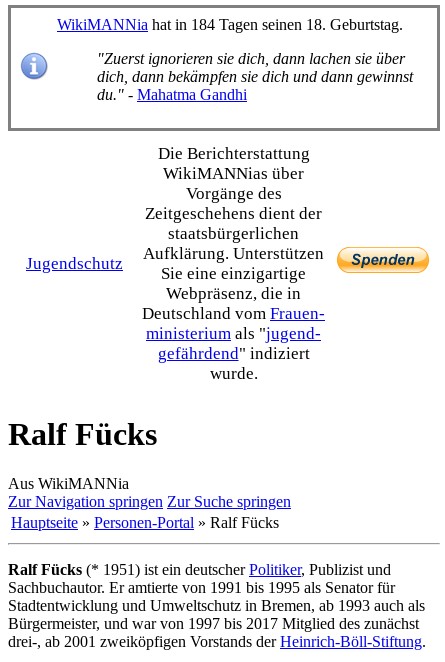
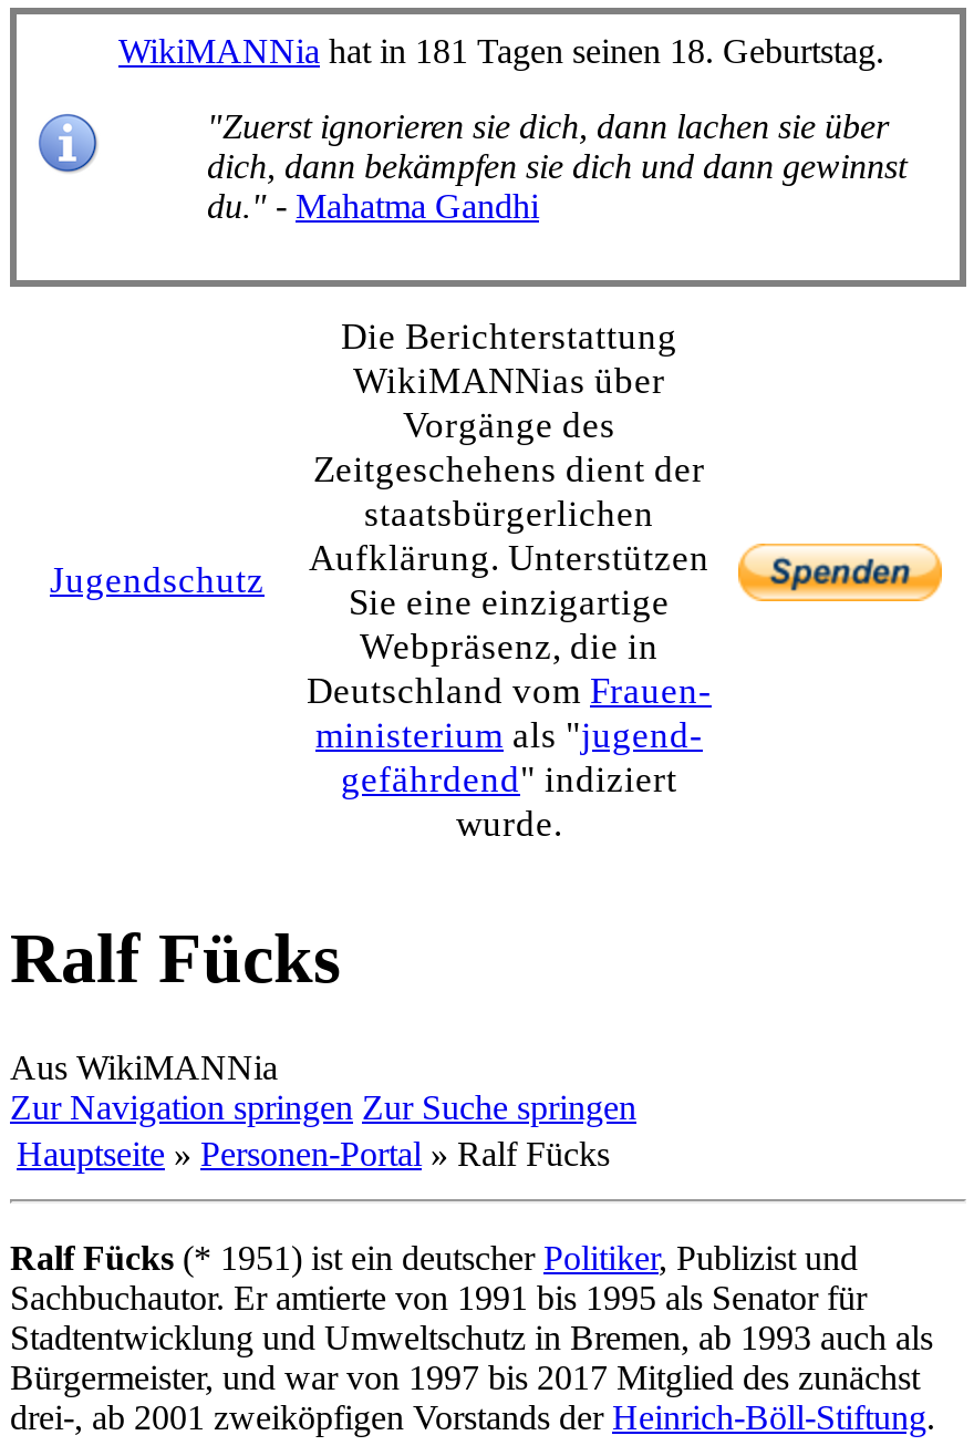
- WikiMANNia hat in 184 Tagen seinen 18. Geburtstag.
+ WikiMANNia hat in 181 Tagen seinen 18. Geburtstag.
